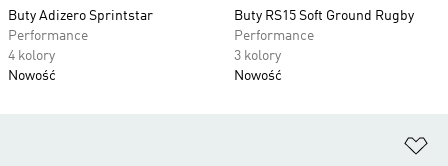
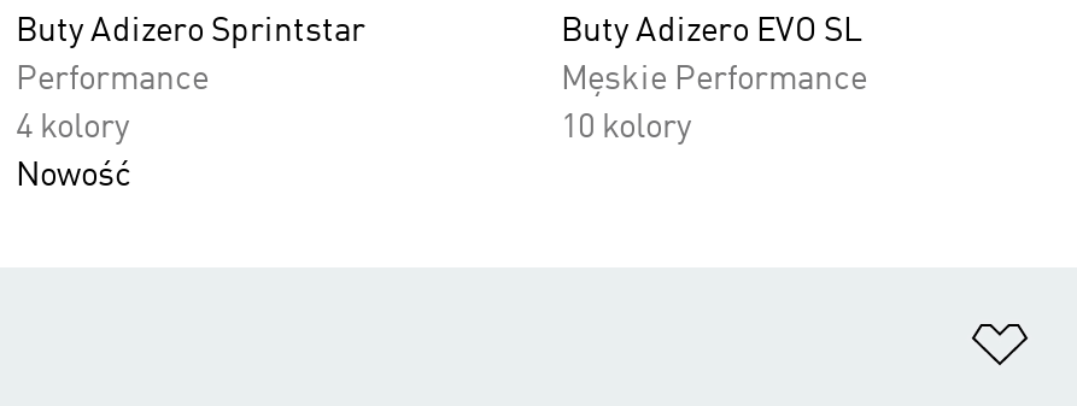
- Buty RS15 Soft Ground Rugby
- Performance
- 3 kolory
- Nowość
+ Buty Adizero EVO SL
+ Męskie Performance
+ 10 kolory
